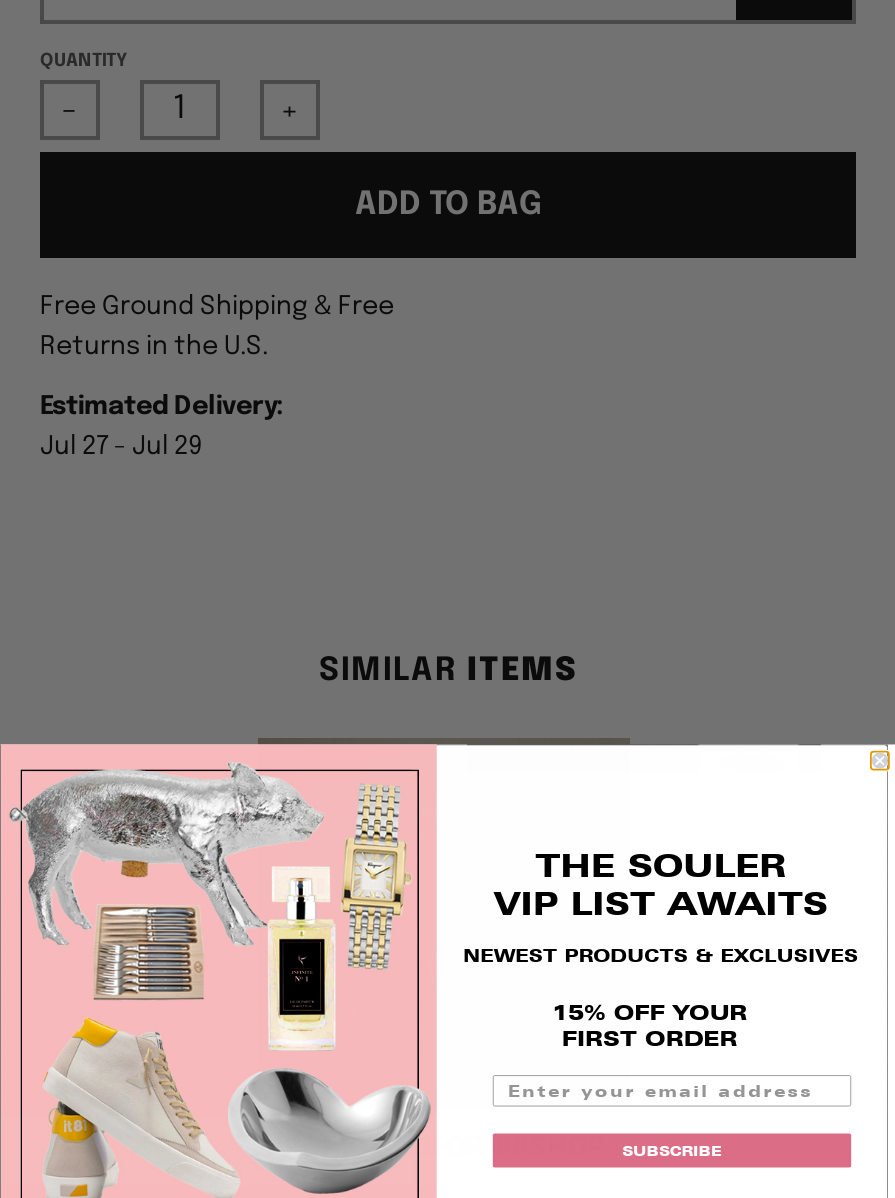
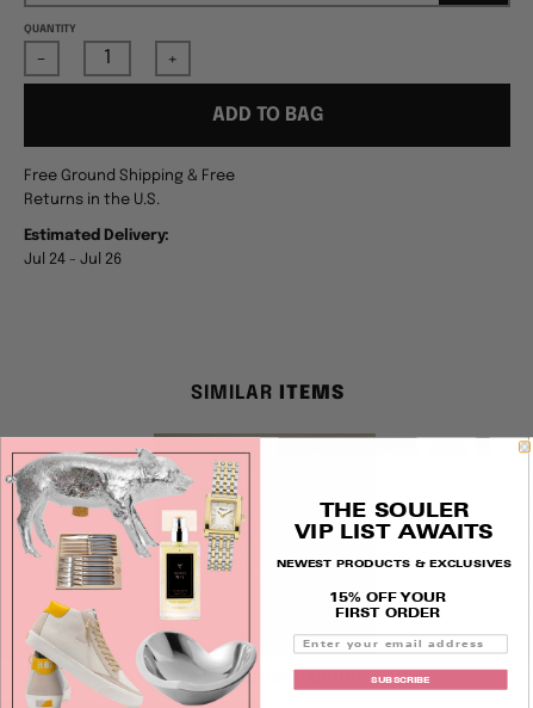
- Jul 27 - Jul 29
+ Jul 24 - Jul 26
